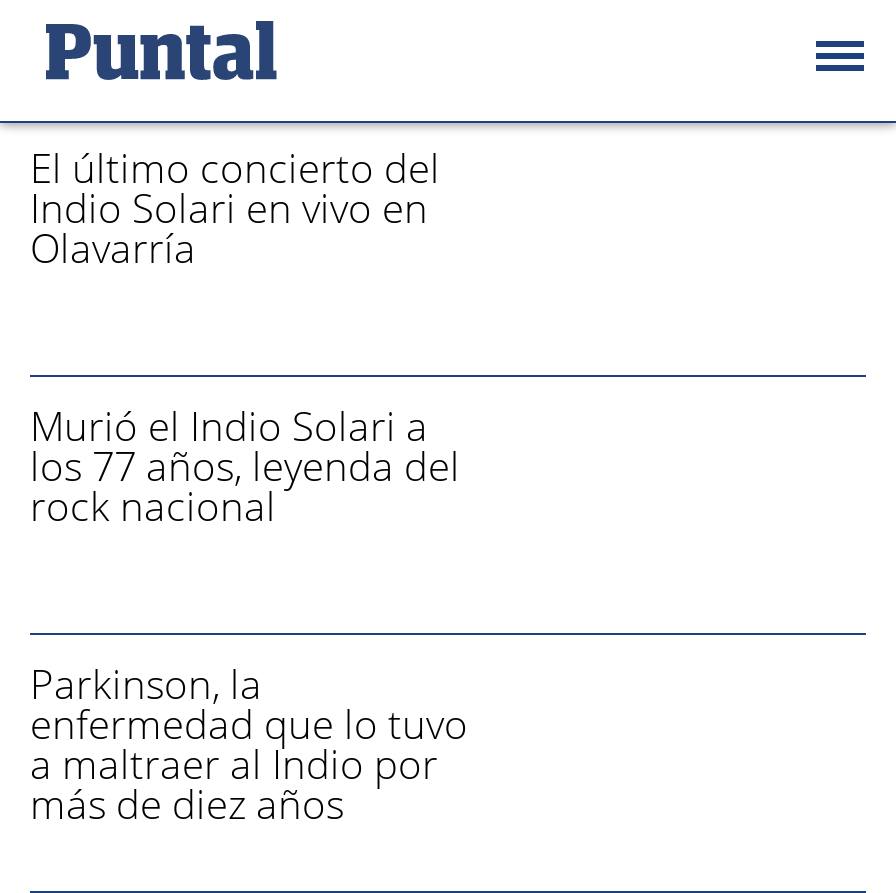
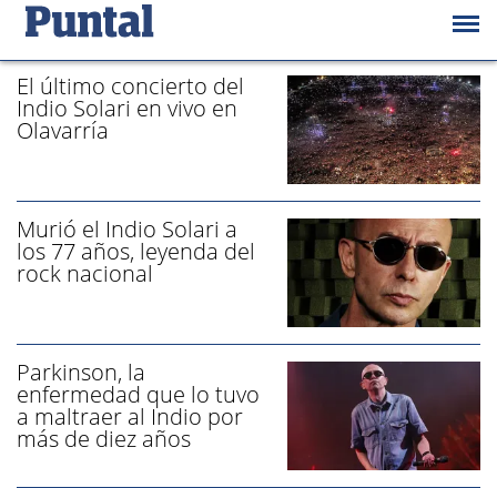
+ [image]

+ [image]

+ [image]
